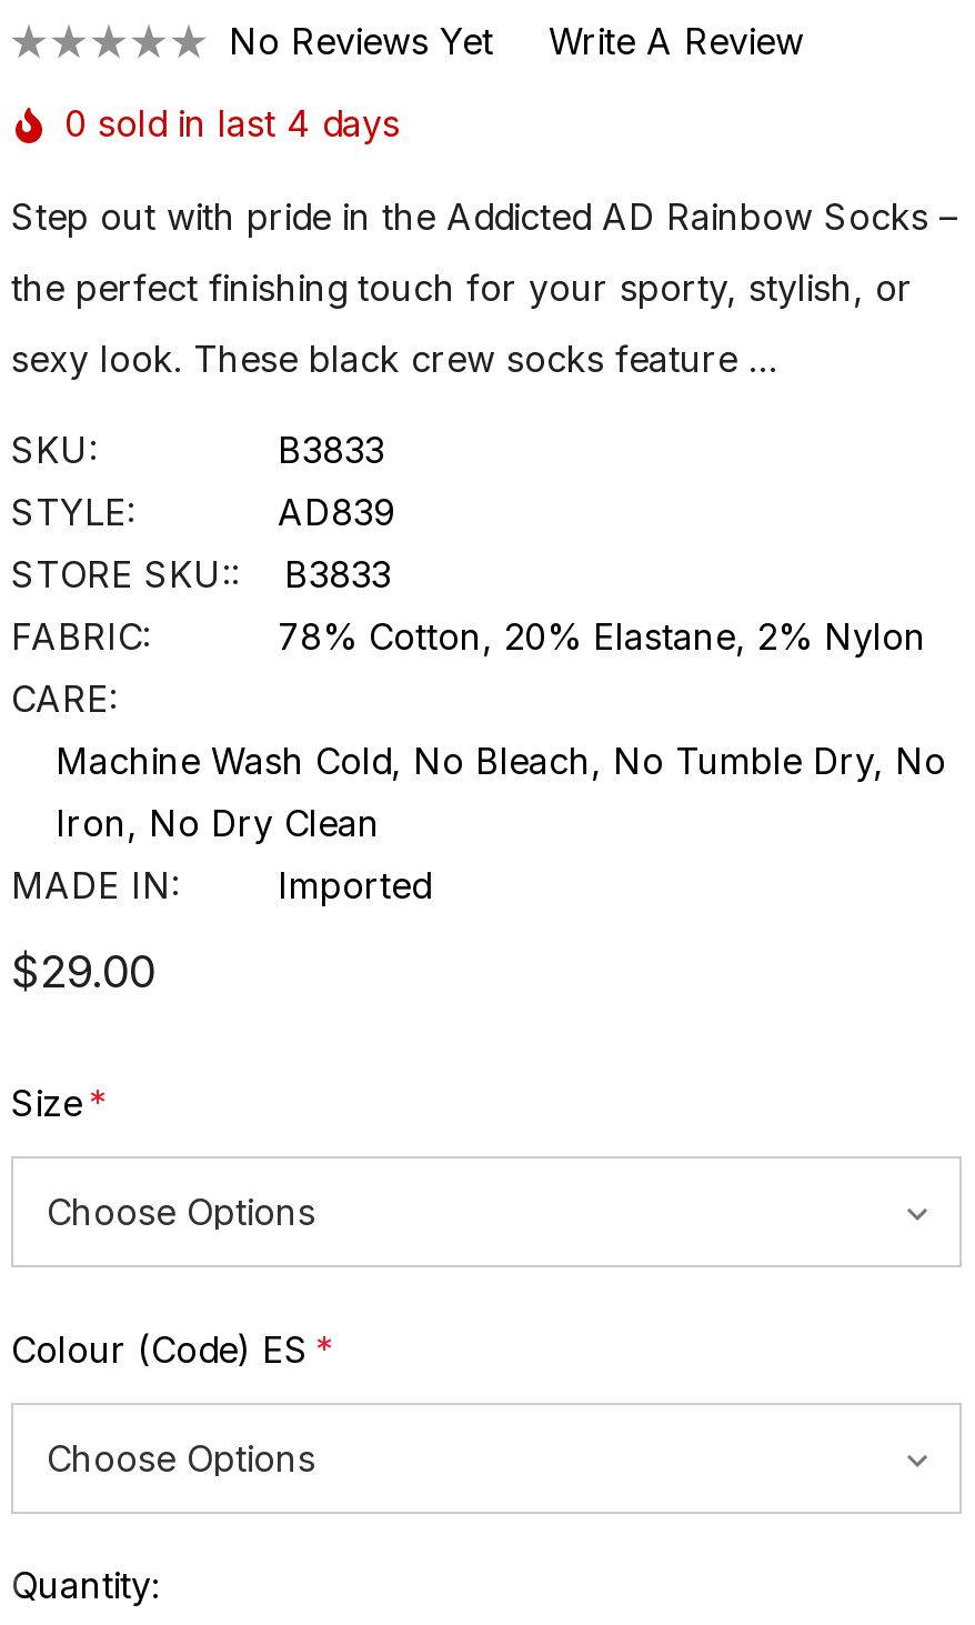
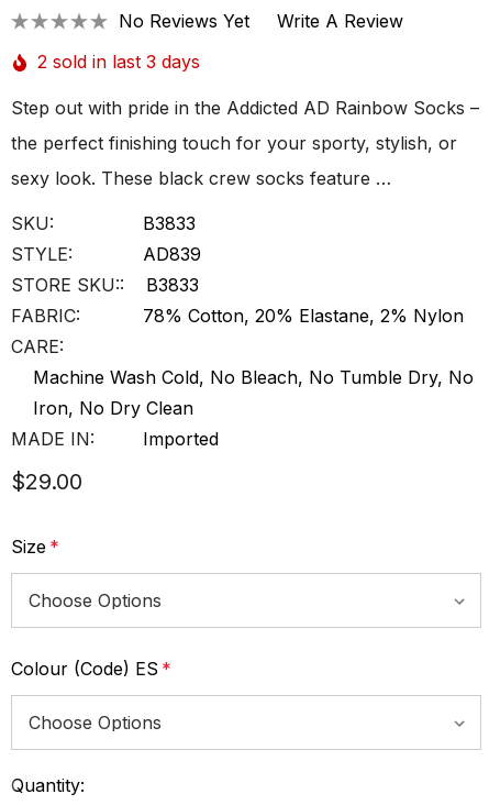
- 0 sold in last 4 days
+ 2 sold in last 3 days
